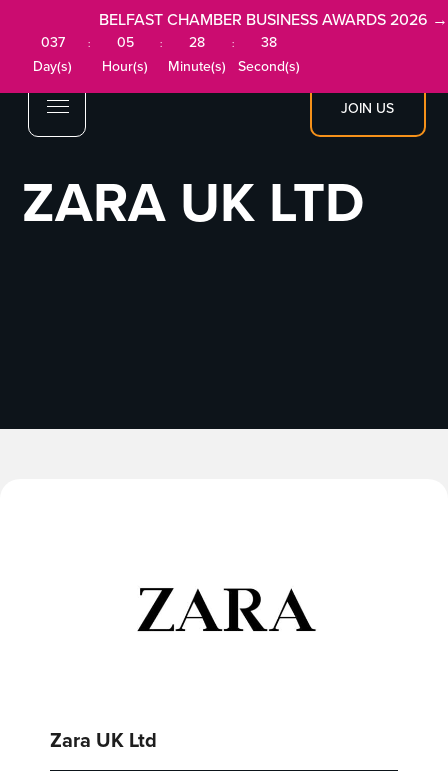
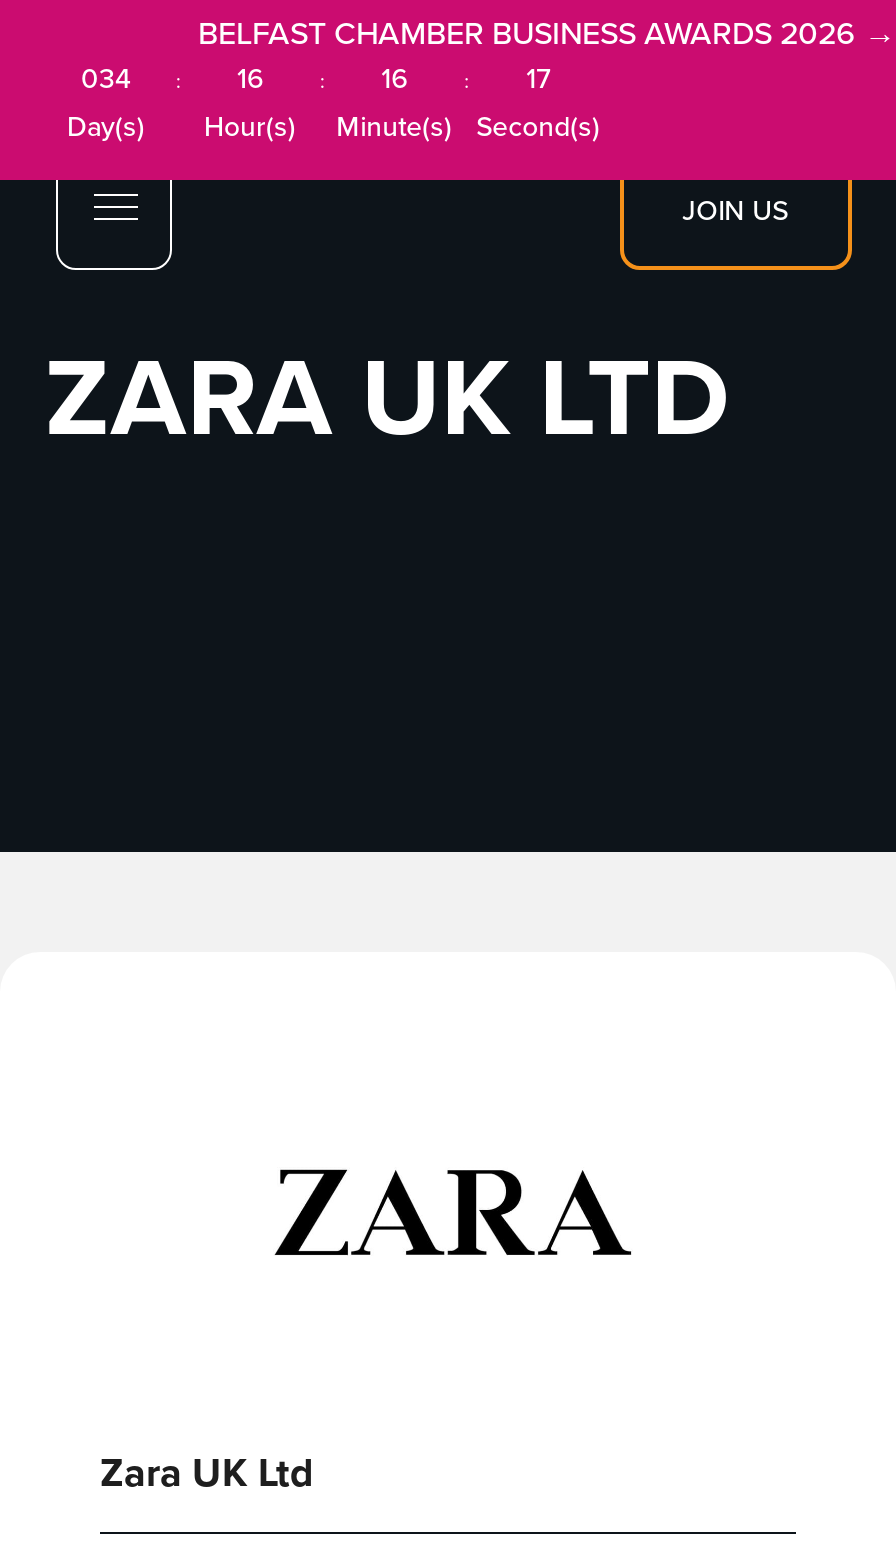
- 037
+ 034

- 05
+ 16

- 28
+ 16

- 38
+ 17
